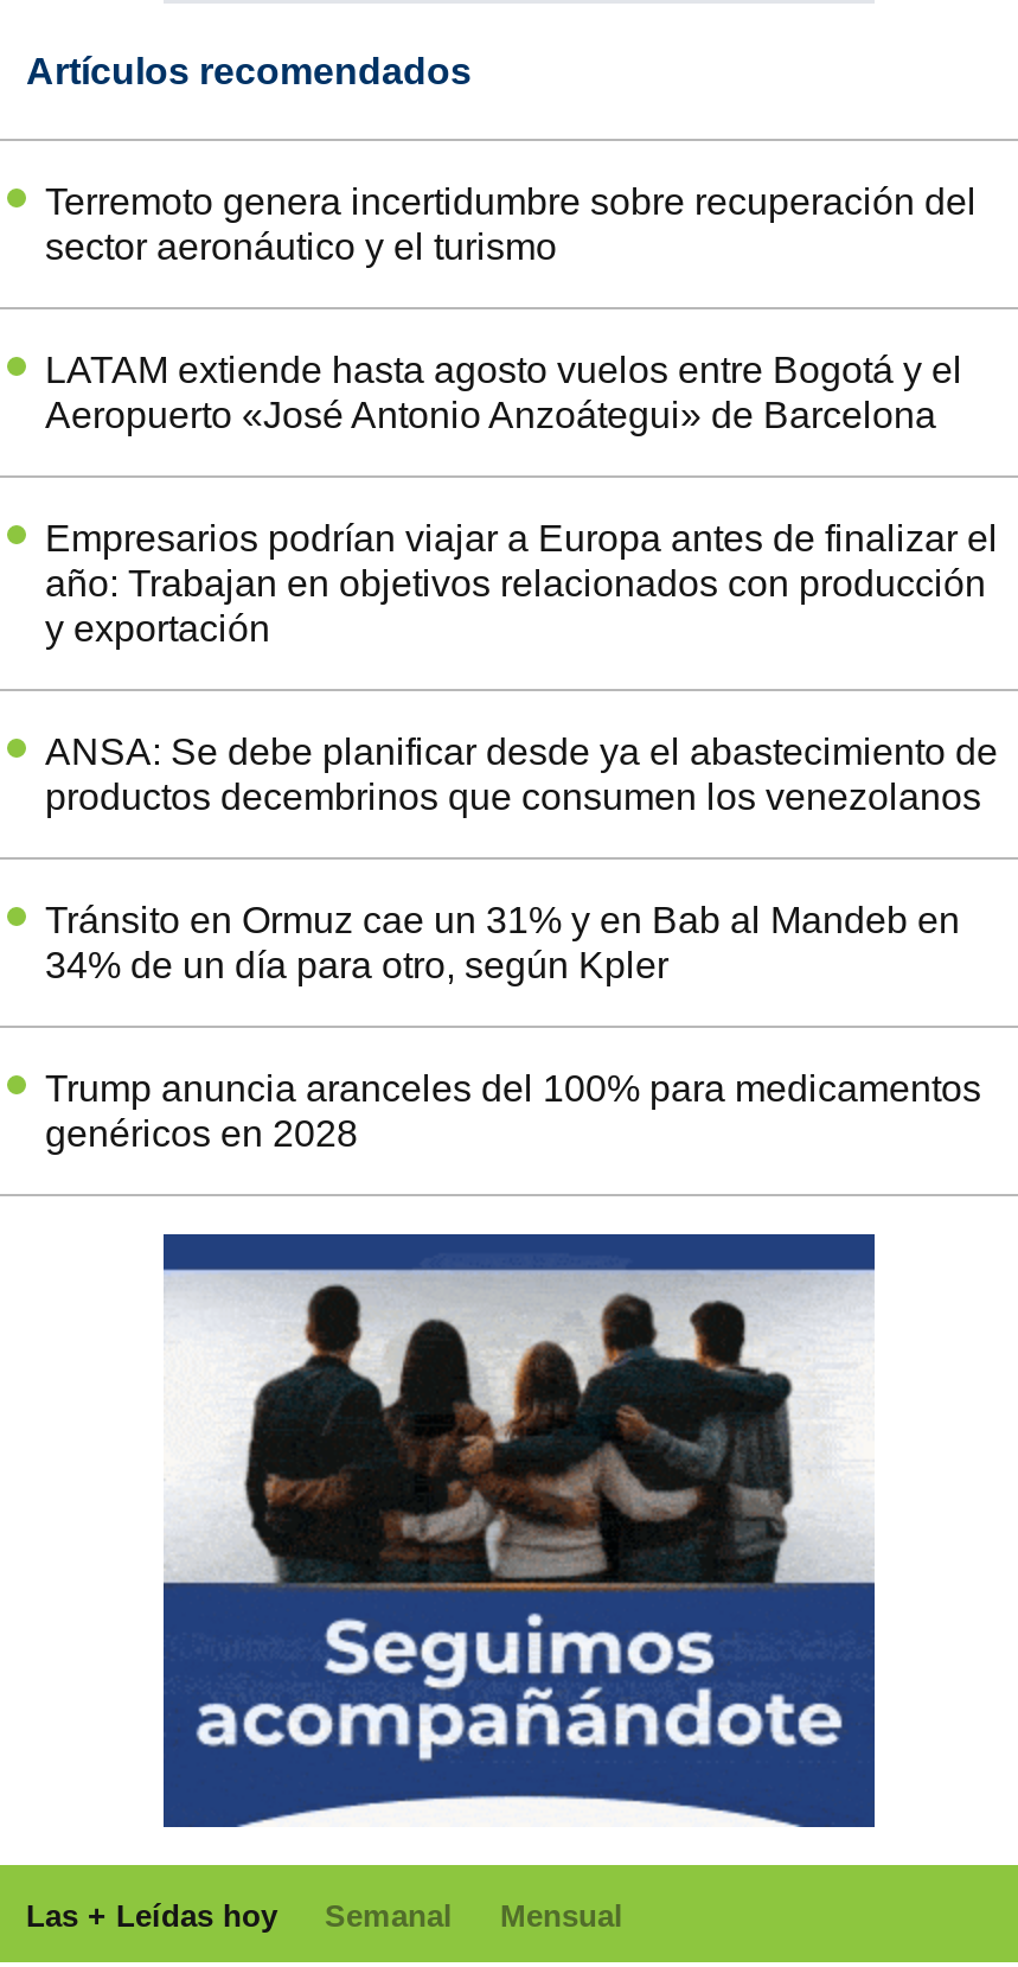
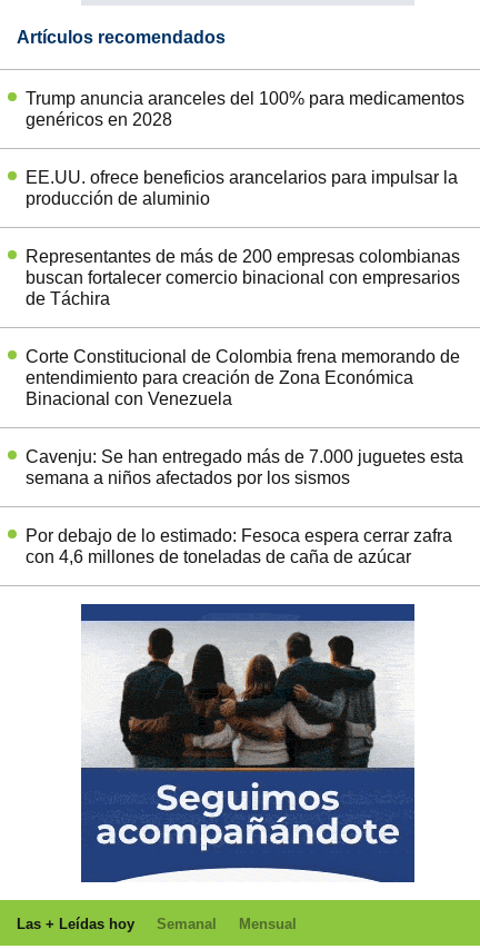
- Terremoto genera incertidumbre sobre recuperación del
- sector aeronáutico y el turismo
- LATAM extiende hasta agosto vuelos entre Bogotá y el
- Aeropuerto «José Antonio Anzoátegui» de Barcelona
- Empresarios podrían viajar a Europa antes de finalizar el
- año: Trabajan en objetivos relacionados con producción
- y exportación
- ANSA: Se debe planificar desde ya el abastecimiento de
- productos decembrinos que consumen los venezolanos
- Tránsito en Ormuz cae un 31% y en Bab al Mandeb en
- 34% de un día para otro, según Kpler

moved up: Trump anuncia aranceles del 100% para medicamentos | genéricos en 2028

+ EE.UU. ofrece beneficios arancelarios para impulsar la
+ producción de aluminio
+ Representantes de más de 200 empresas colombianas
+ buscan fortalecer comercio binacional con empresarios
+ de Táchira
+ Corte Constitucional de Colombia frena memorando de
+ entendimiento para creación de Zona Económica
+ Binacional con Venezuela
+ Cavenju: Se han entregado más de 7.000 juguetes esta
+ semana a niños afectados por los sismos
+ Por debajo de lo estimado: Fesoca espera cerrar zafra
+ con 4,6 millones de toneladas de caña de azúcar
